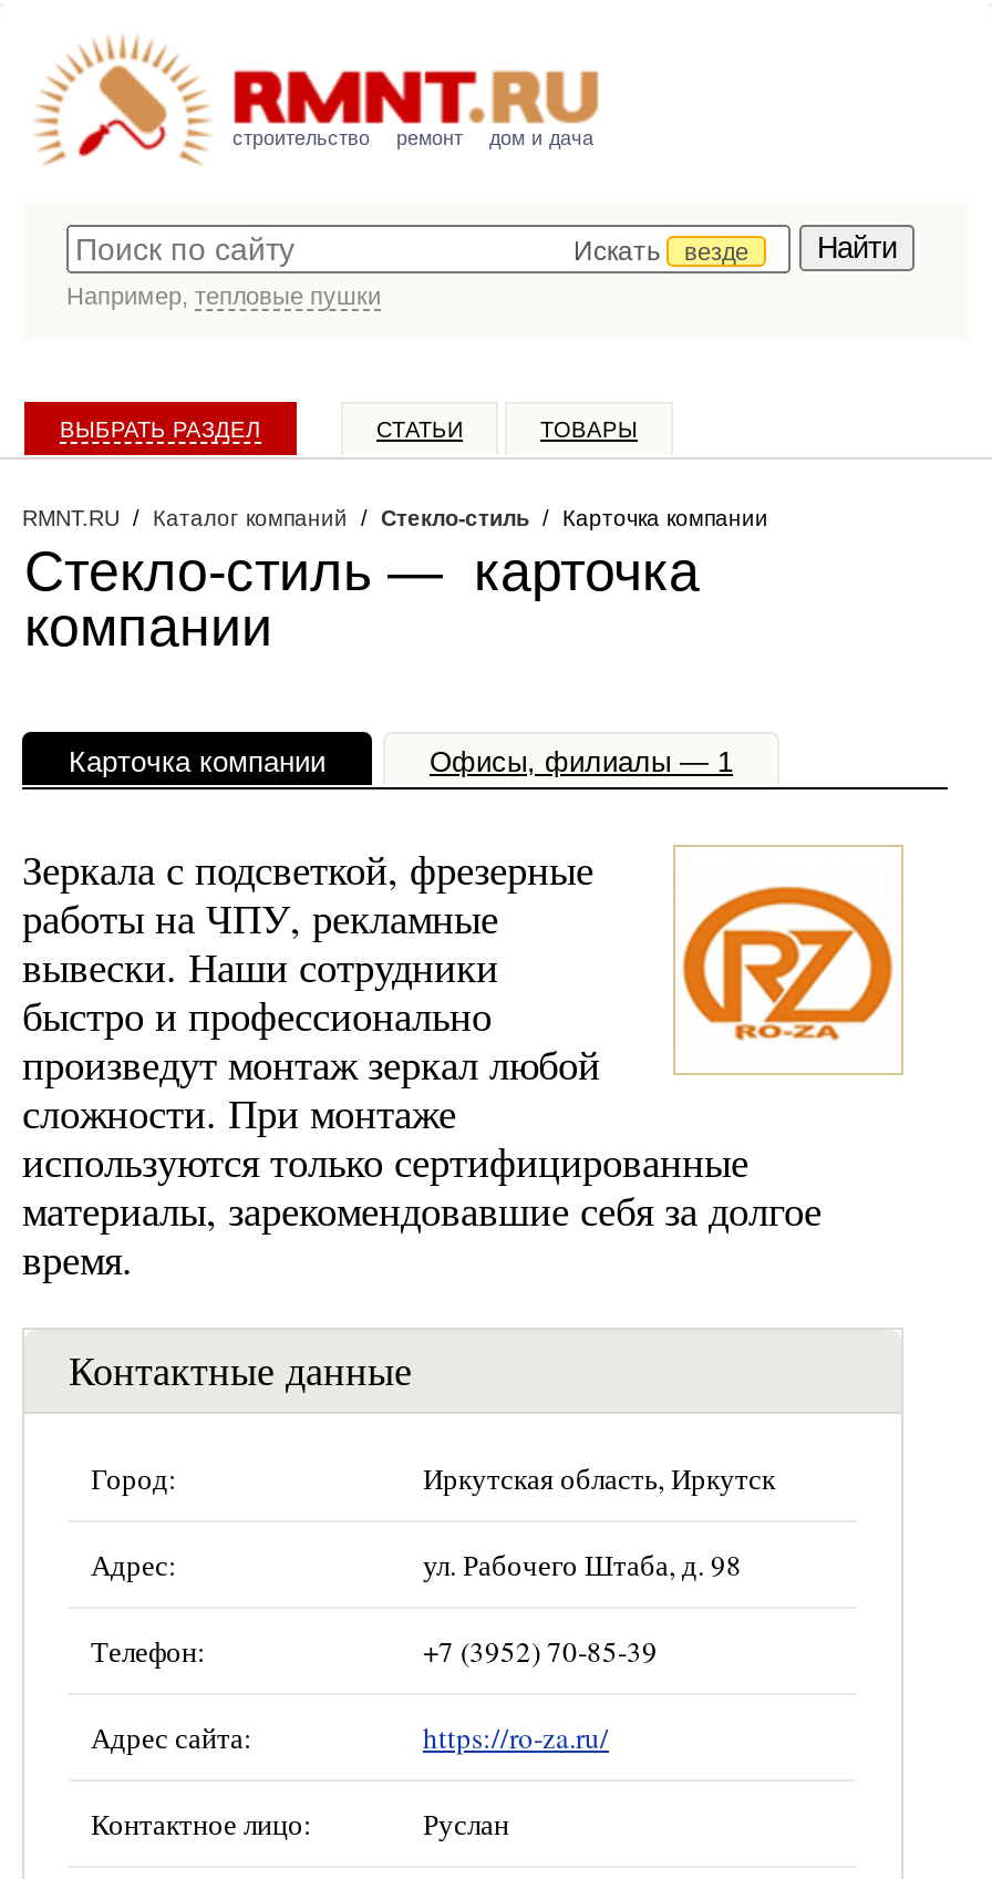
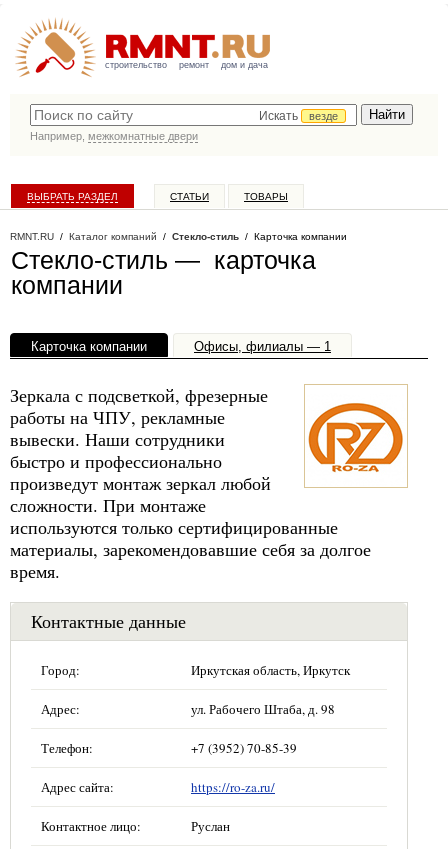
- Например, тепловые пушки
+ Например, межкомнатные двери
